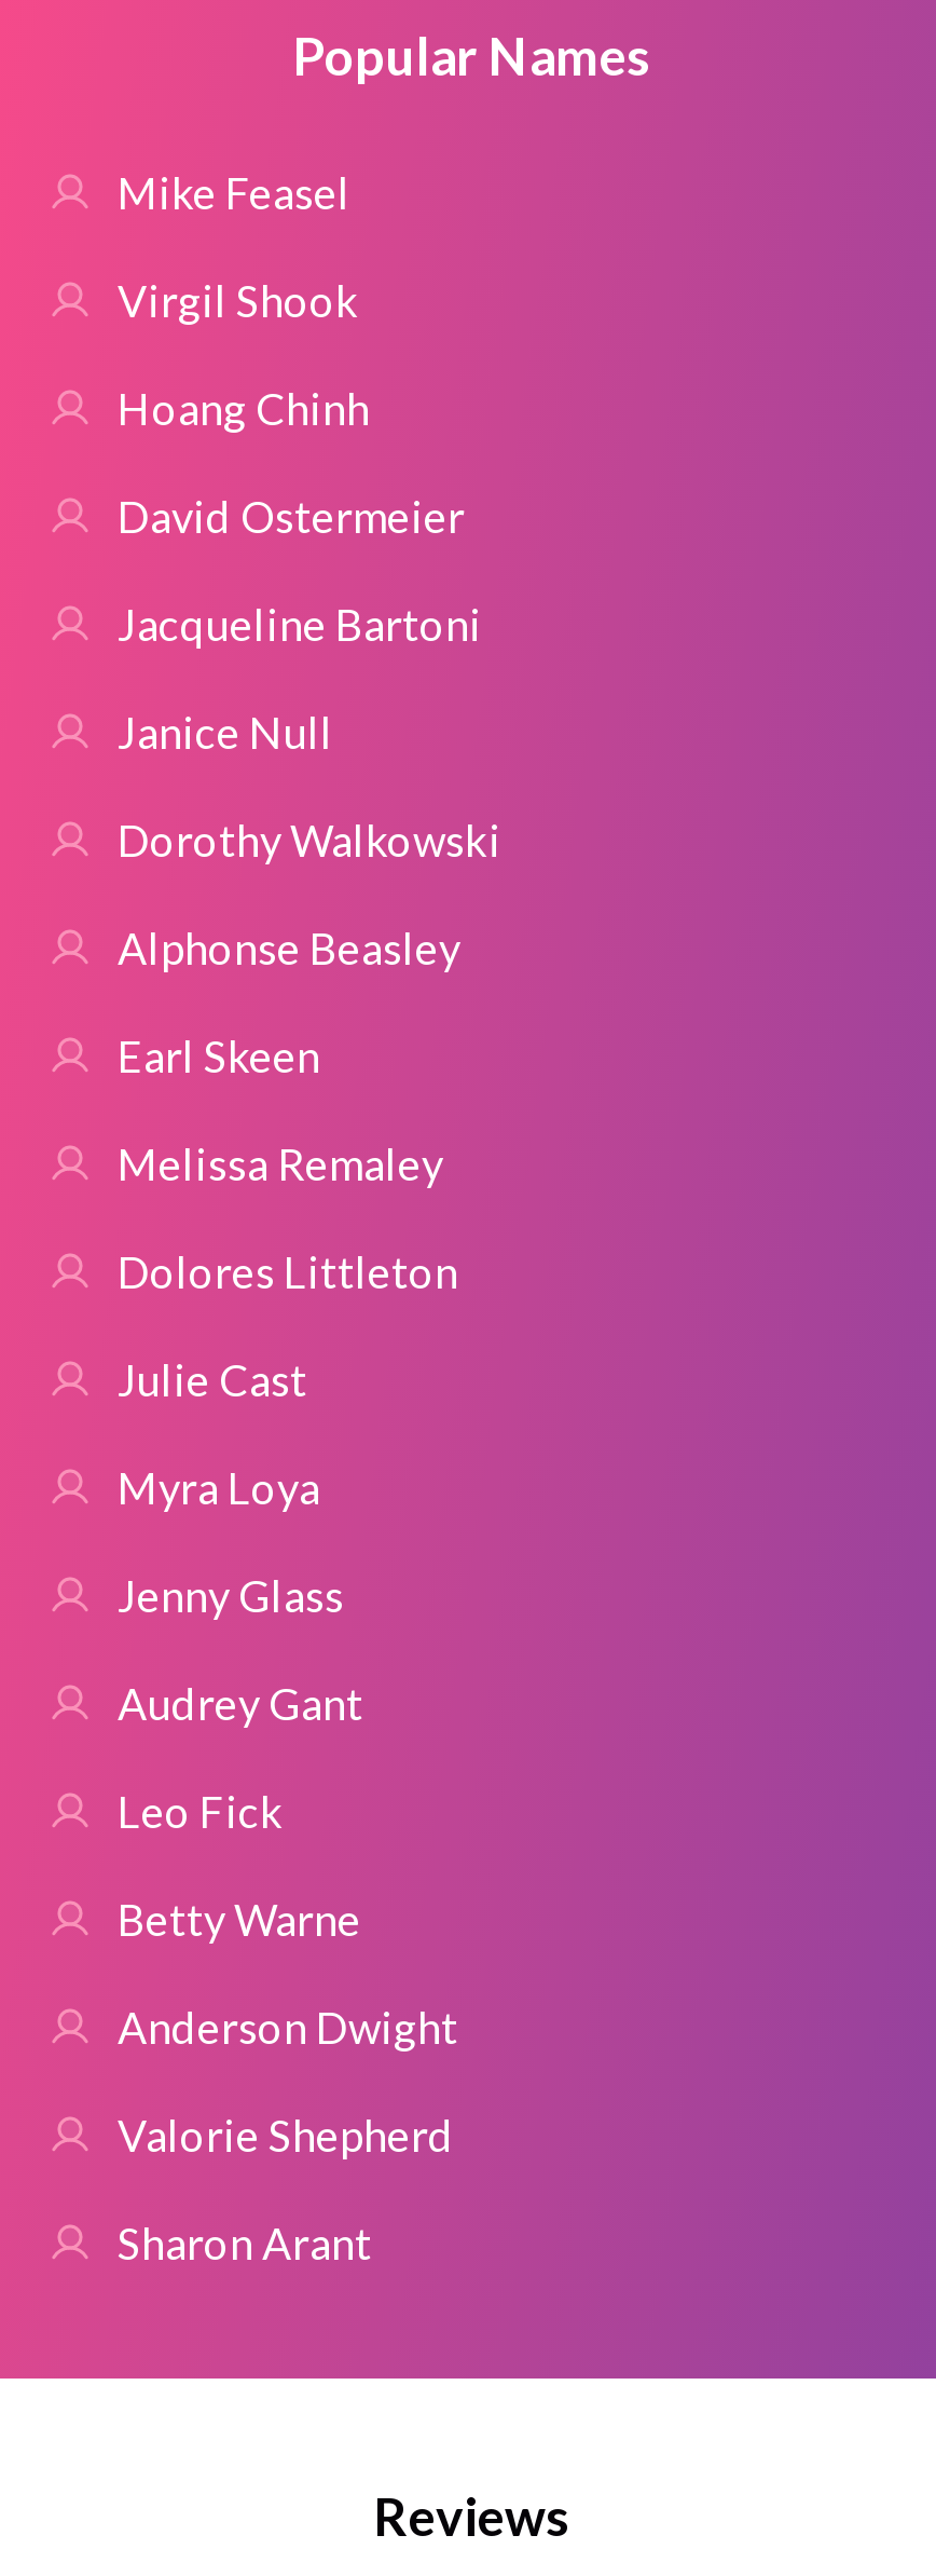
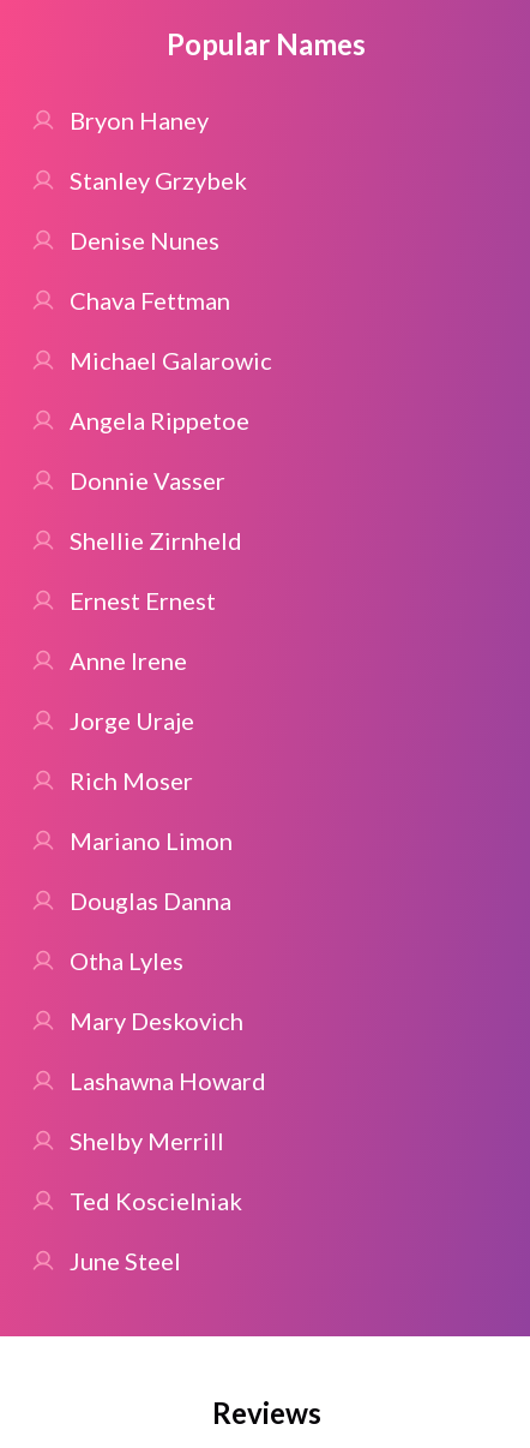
- Mike Feasel
+ Bryon Haney

- Virgil Shook
+ Stanley Grzybek

- Hoang Chinh
+ Denise Nunes

- David Ostermeier
+ Chava Fettman

- Jacqueline Bartoni
+ Michael Galarowic

- Janice Null
+ Angela Rippetoe

- Dorothy Walkowski
+ Donnie Vasser

- Alphonse Beasley
+ Shellie Zirnheld

- Earl Skeen
+ Ernest Ernest

- Melissa Remaley
+ Anne Irene

- Dolores Littleton
+ Jorge Uraje

- Julie Cast
+ Rich Moser

- Myra Loya
+ Mariano Limon

- Jenny Glass
+ Douglas Danna

- Audrey Gant
+ Otha Lyles

- Leo Fick
+ Mary Deskovich

- Betty Warne
+ Lashawna Howard

- Anderson Dwight
+ Shelby Merrill

- Valorie Shepherd
+ Ted Koscielniak

- Sharon Arant
+ June Steel
